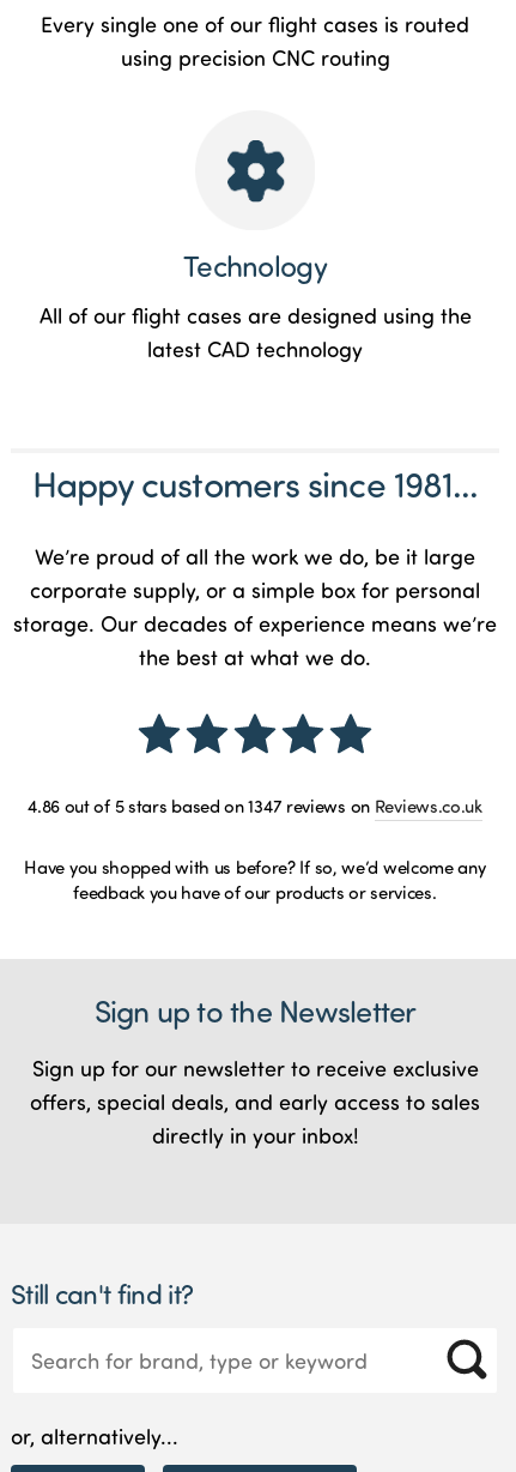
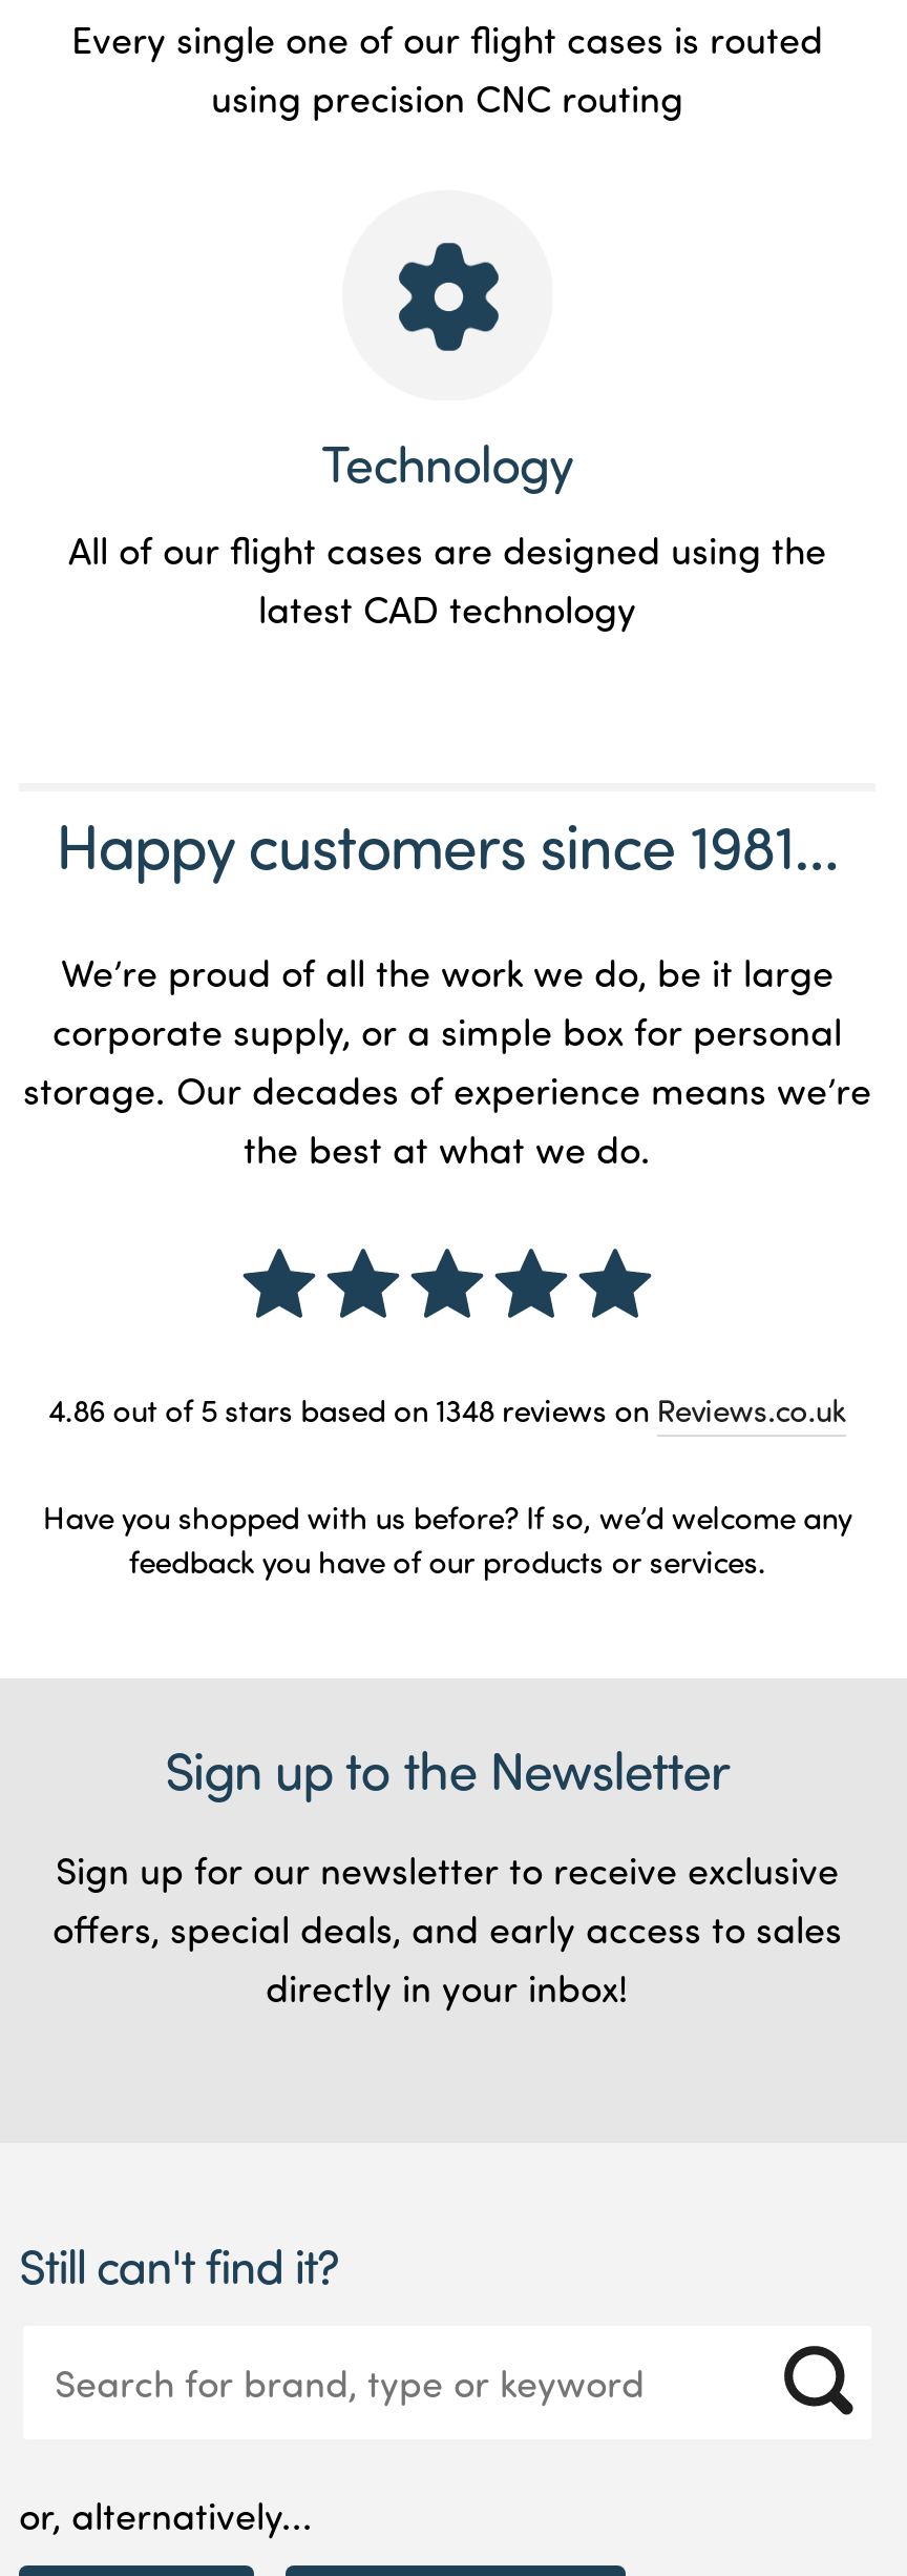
- 4.86 out of 5 stars based on 1347 reviews on Reviews.co.uk
+ 4.86 out of 5 stars based on 1348 reviews on Reviews.co.uk
